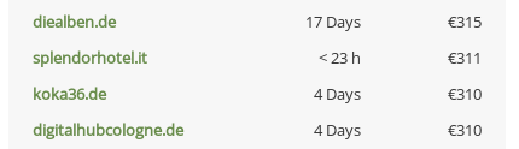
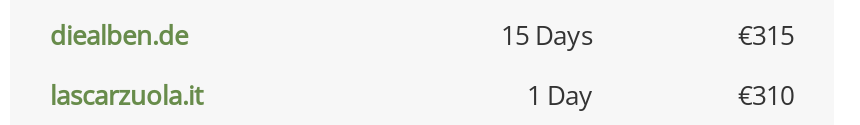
- 17 Days
+ 15 Days

- splendorhotel.it
- < 23 h
- €311
- koka36.de
- 4 Days
- €310
- digitalhubcologne.de
- 4 Days
+ lascarzuola.it
+ 1 Day
